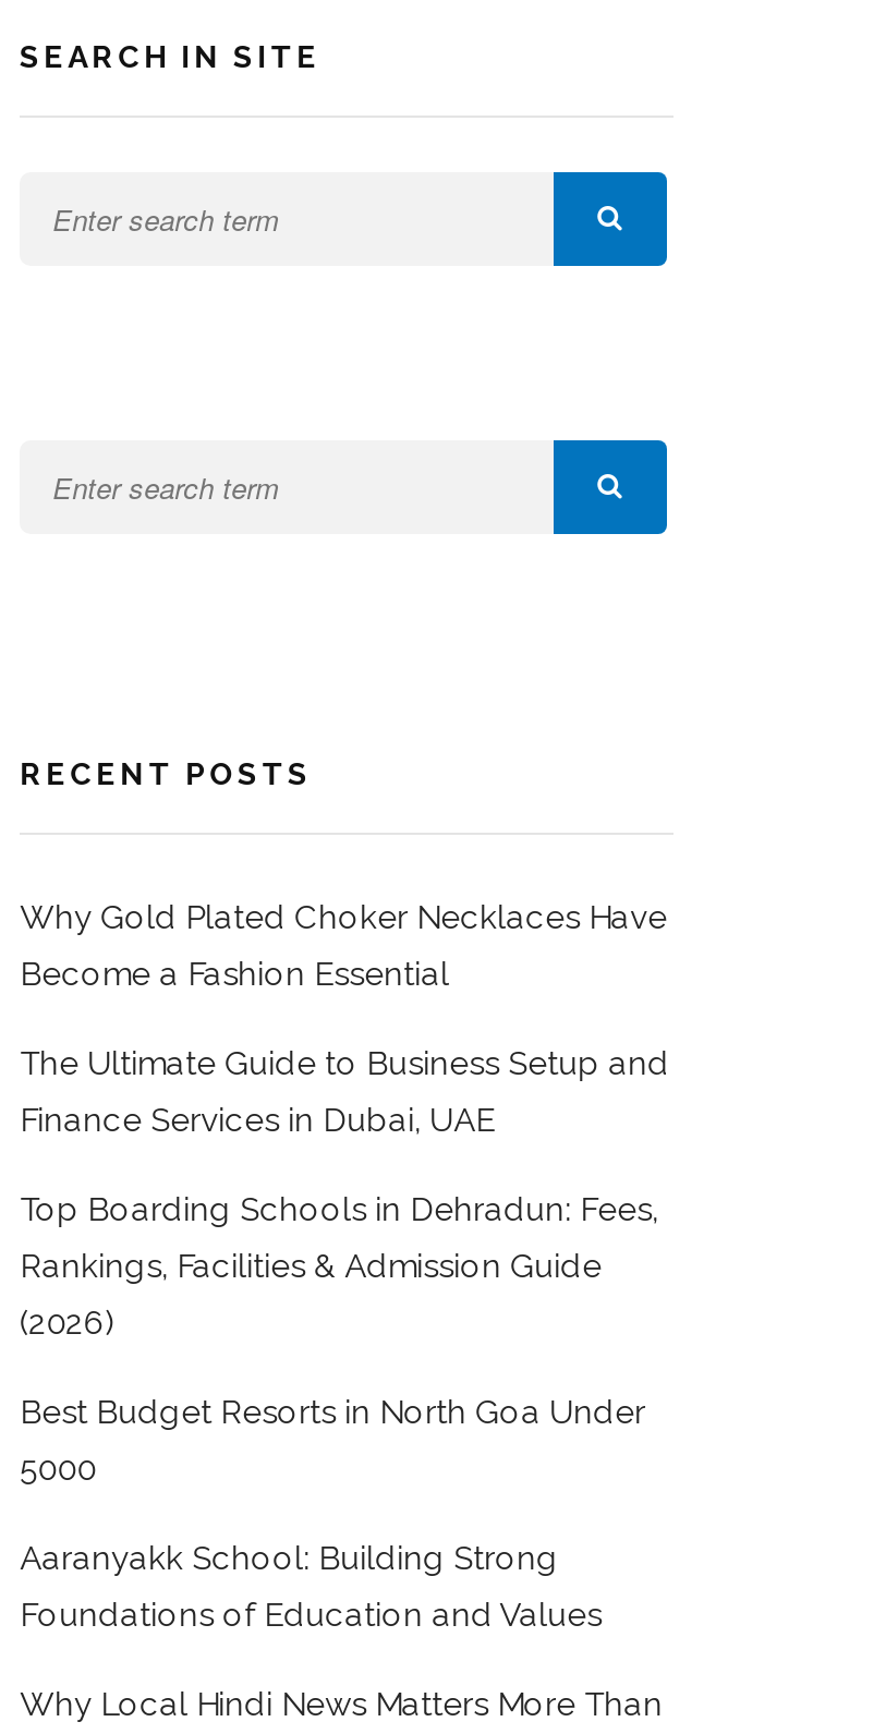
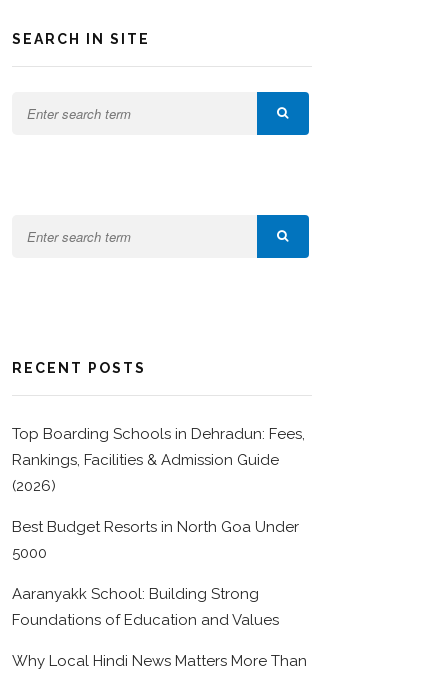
- Why Gold Plated Choker Necklaces Have
- Become a Fashion Essential
- The Ultimate Guide to Business Setup and
- Finance Services in Dubai, UAE
